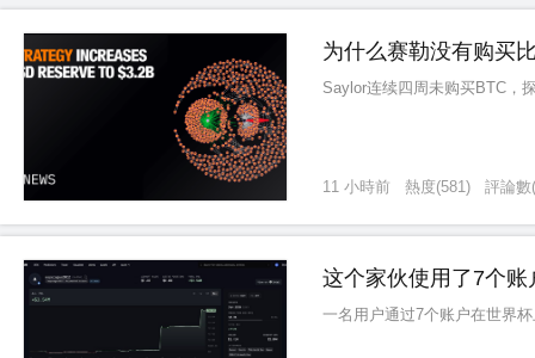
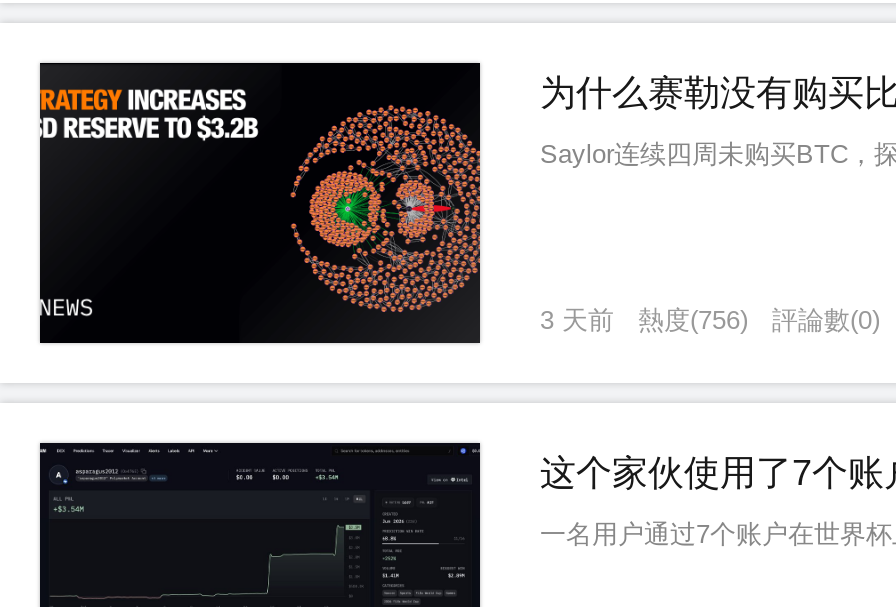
- 11 小時前
- 熱度(581)
- 評論數(
+ 3 天前
+ 熱度(756)
+ 評論數(0)
